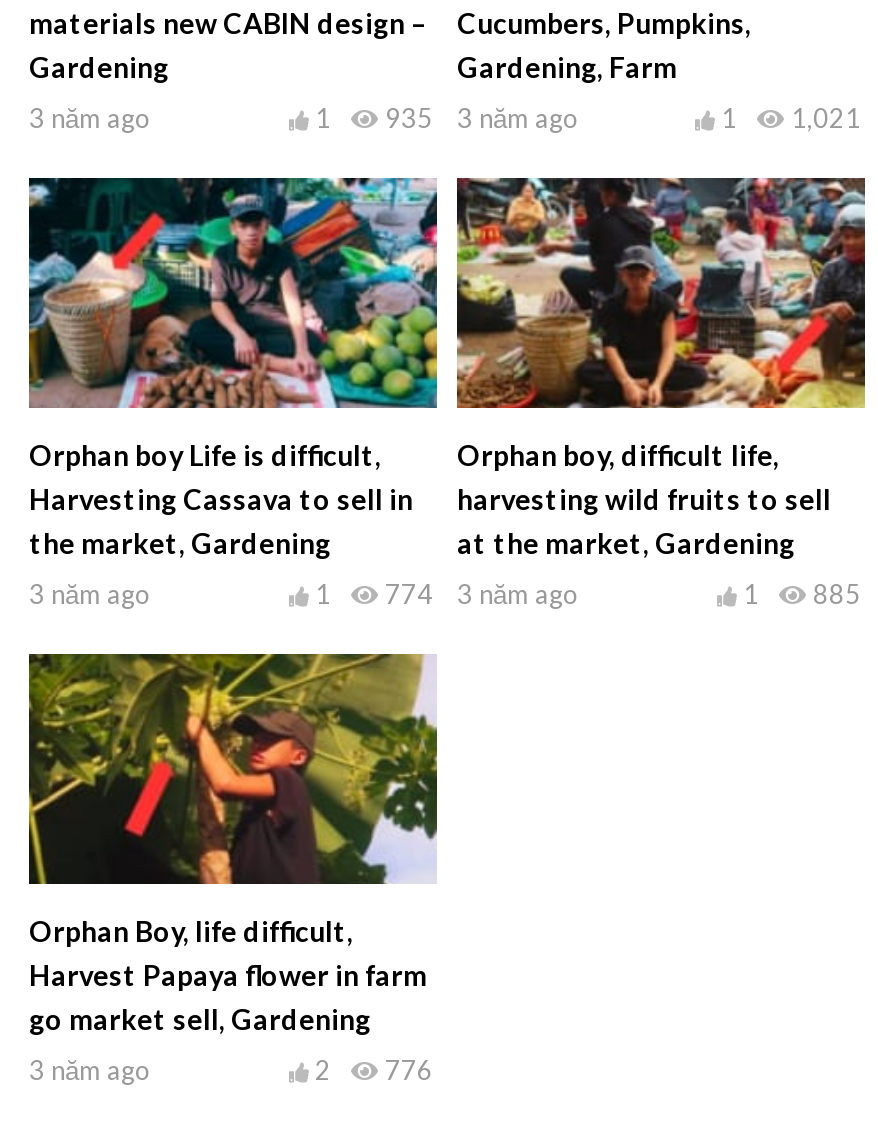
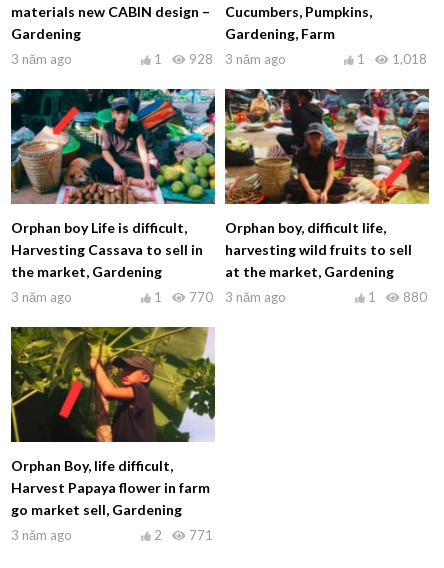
- 1 935 3 năm ago
+ 1 928 3 năm ago

- 1 1,021
+ 1 1,018

- 1 774 3 năm ago
+ 1 770 3 năm ago

- 1 885
+ 1 880

- 2 776
+ 2 771
